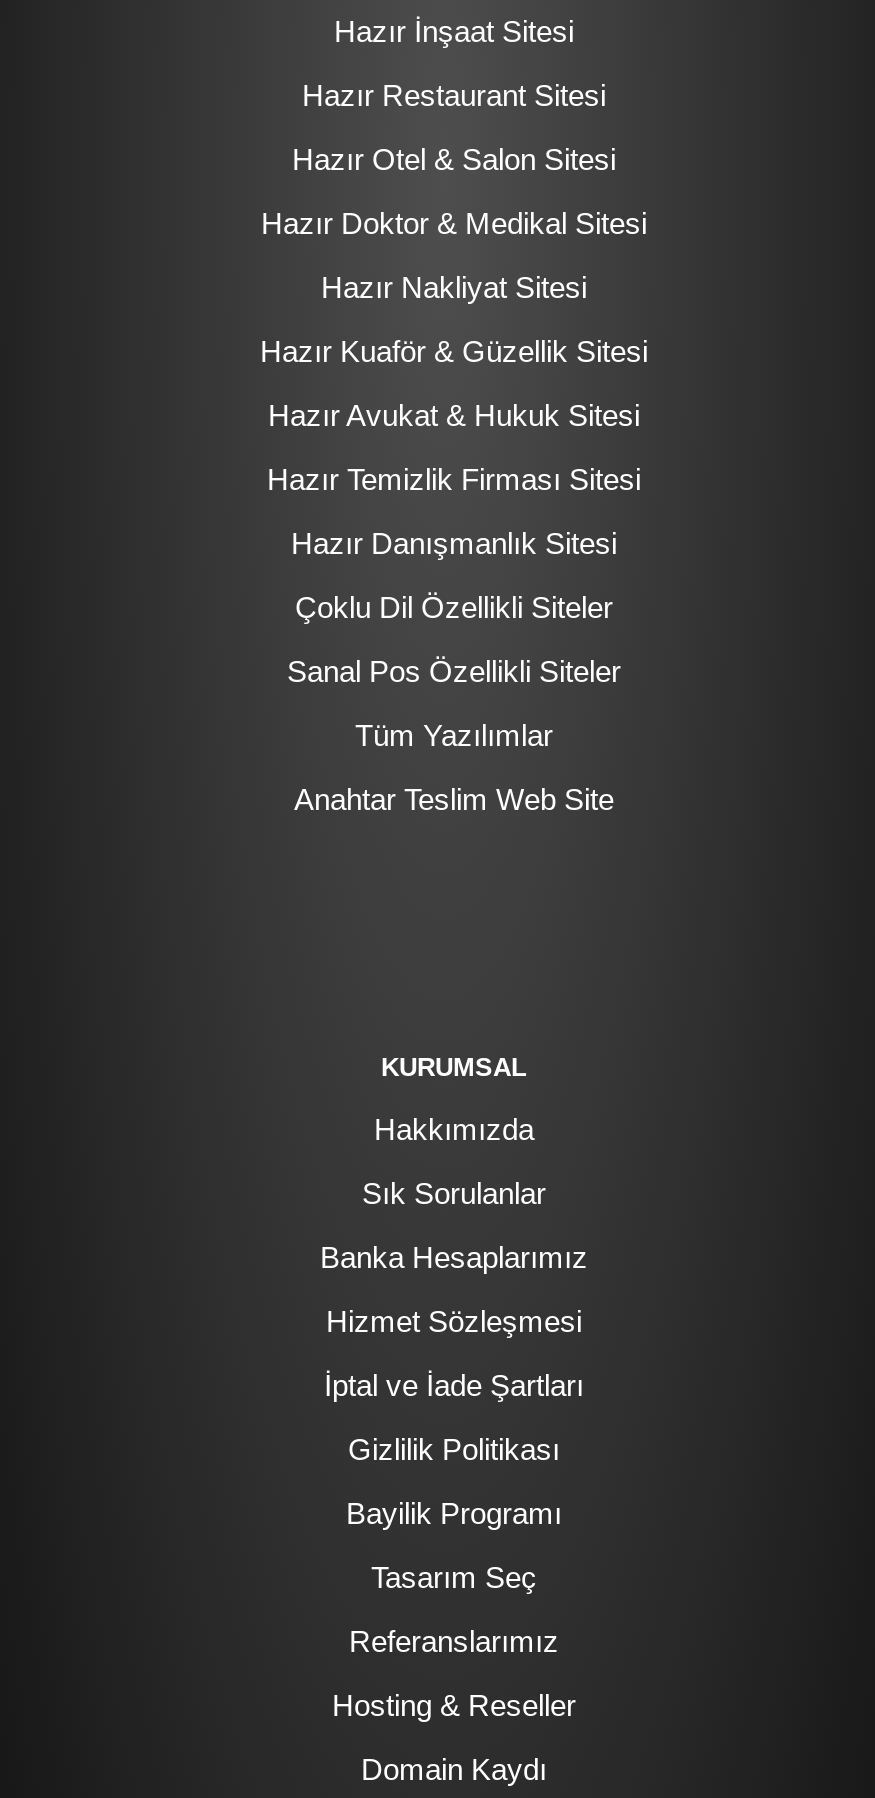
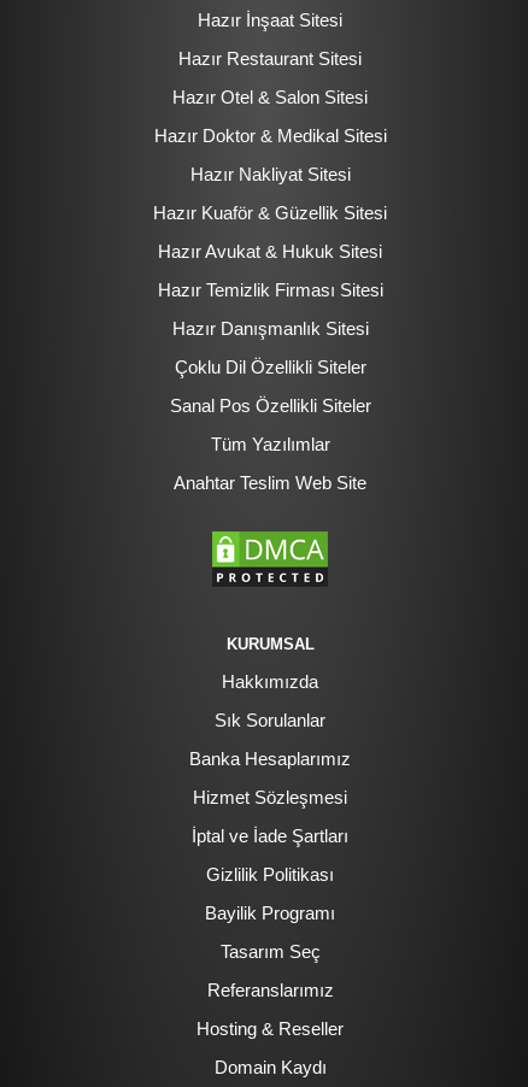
+ [image]
